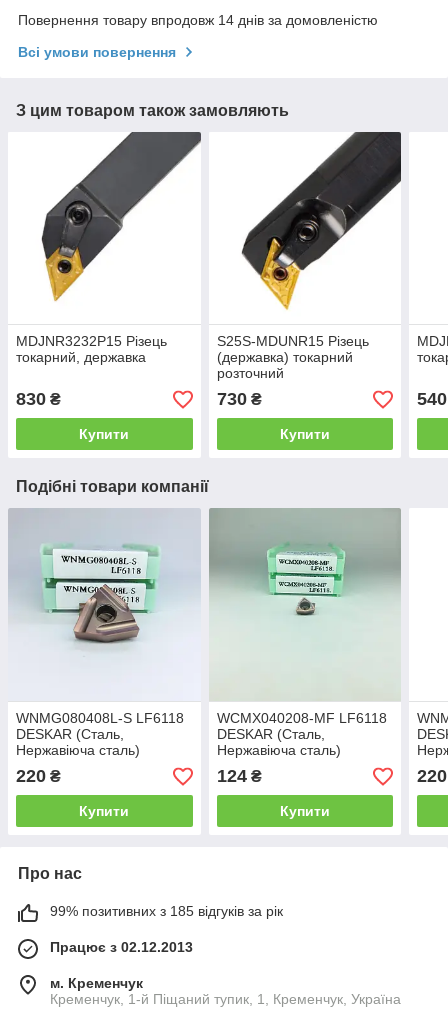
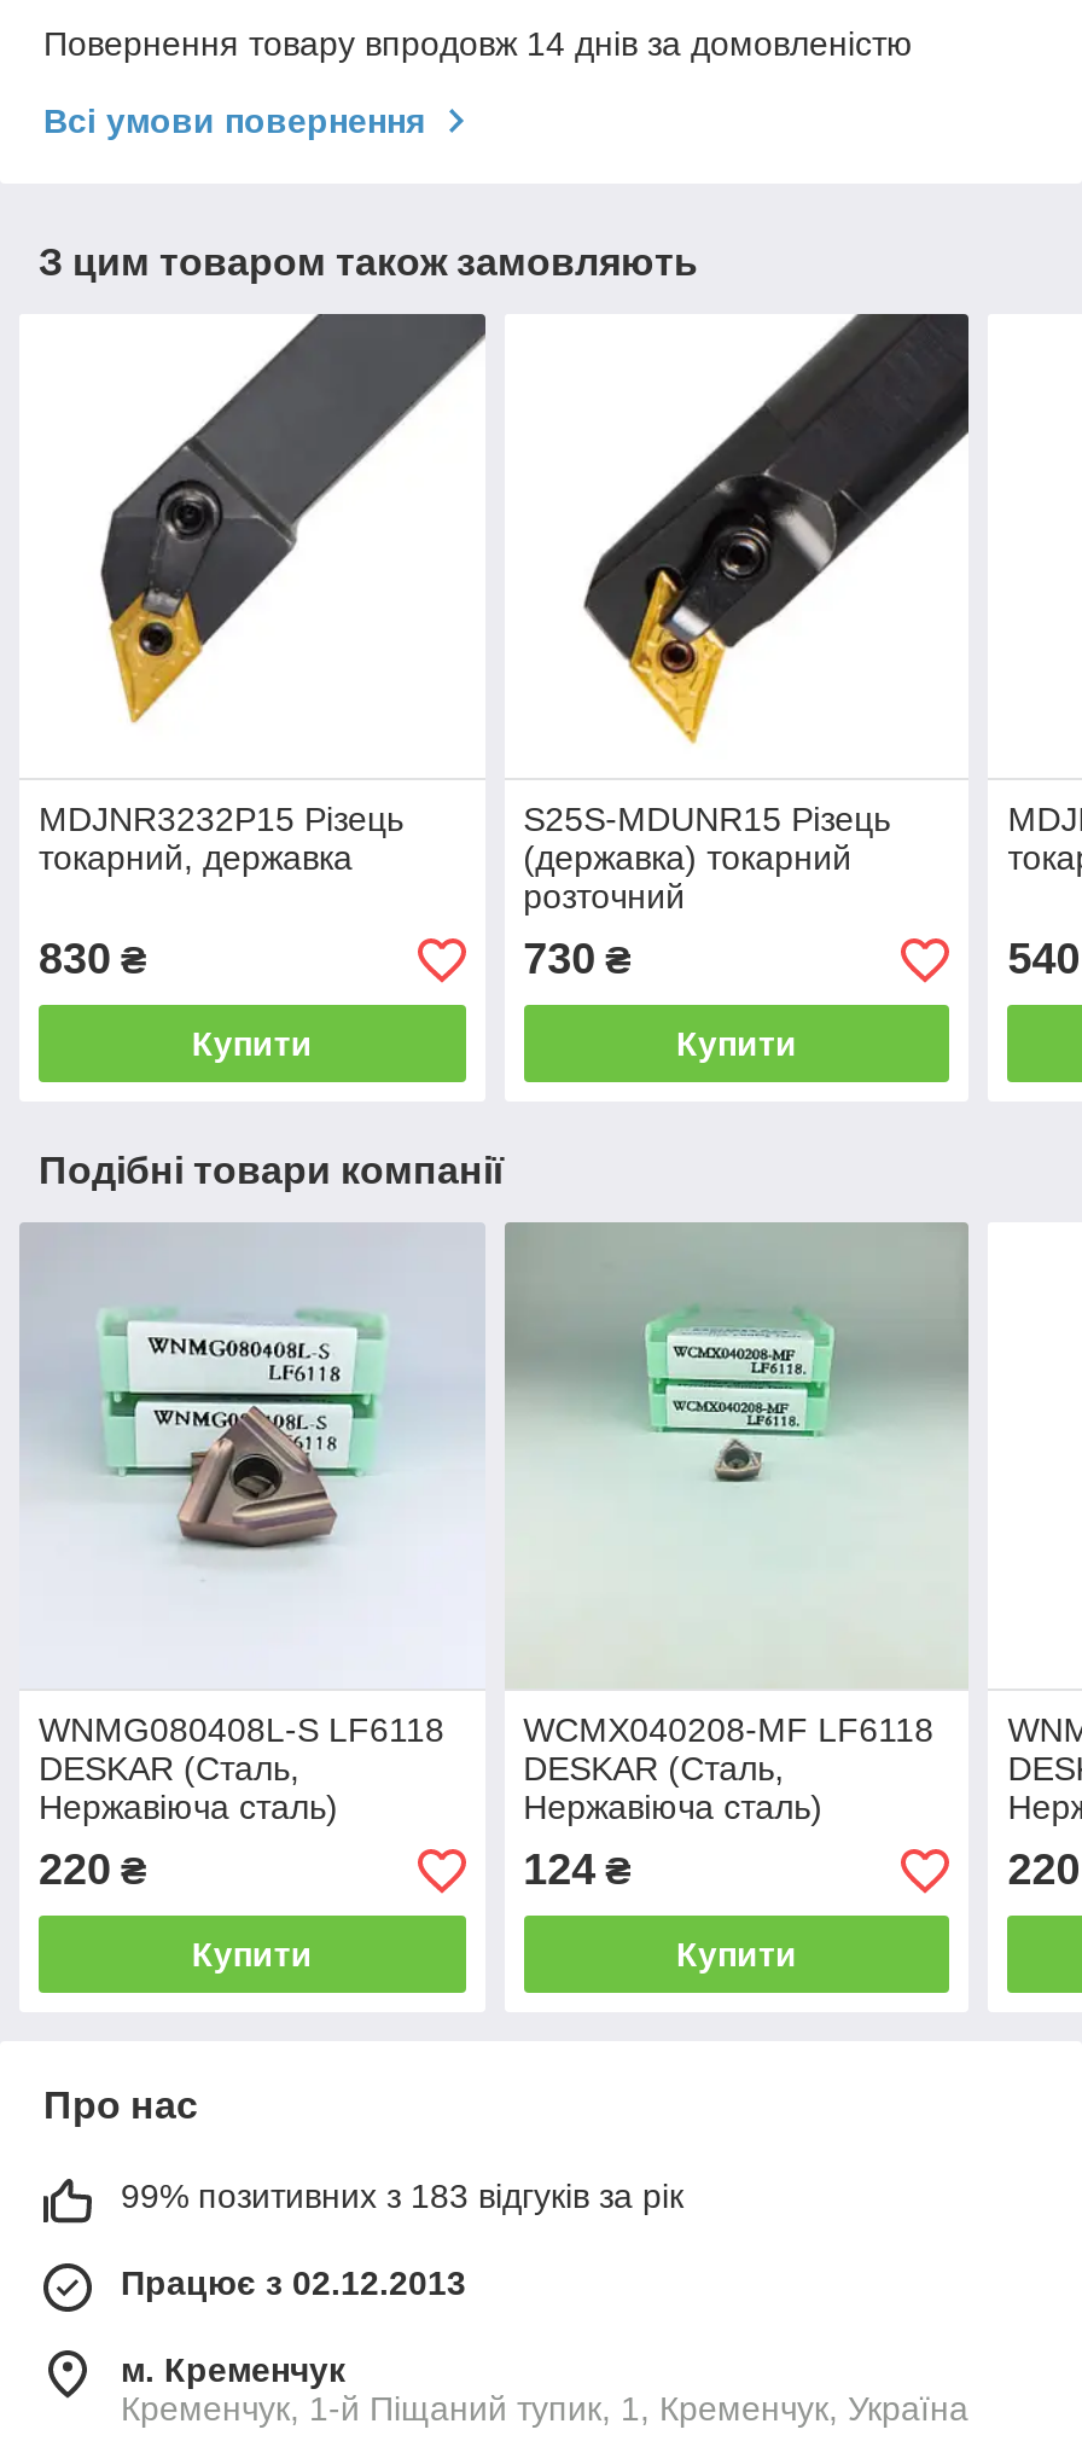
- 99% позитивних з 185 відгуків за рік
+ 99% позитивних з 183 відгуків за рік
